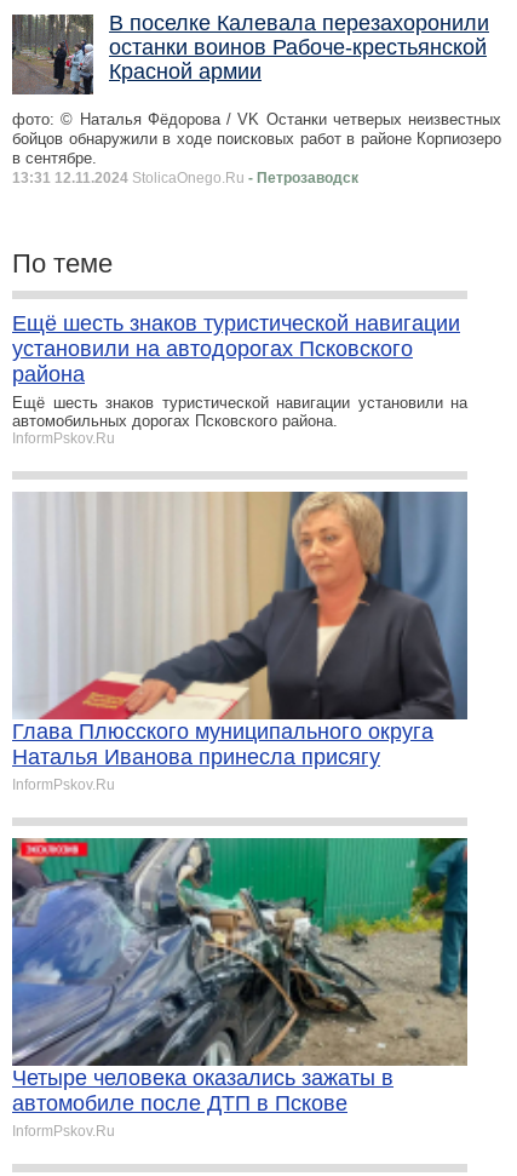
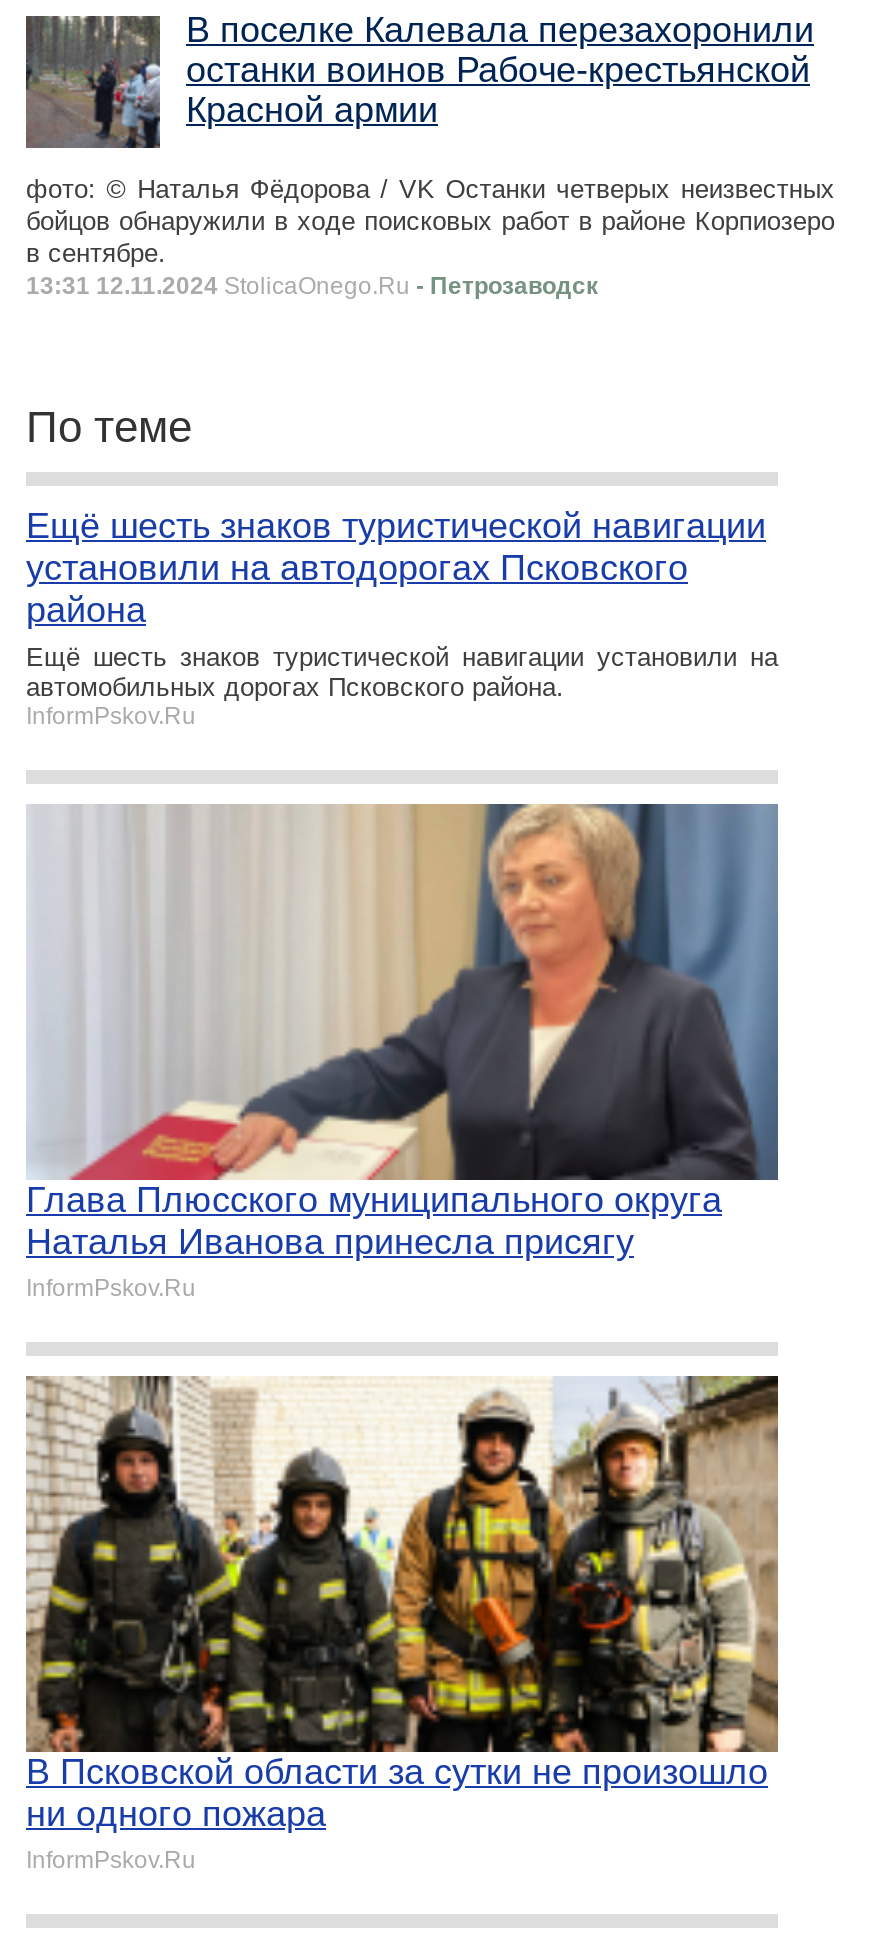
- [image]
- Четыре человека оказались зажаты в
- автомобиле после ДТП в Пскове
+ [image]
+ В Псковской области за сутки не произошло
+ ни одного пожара
